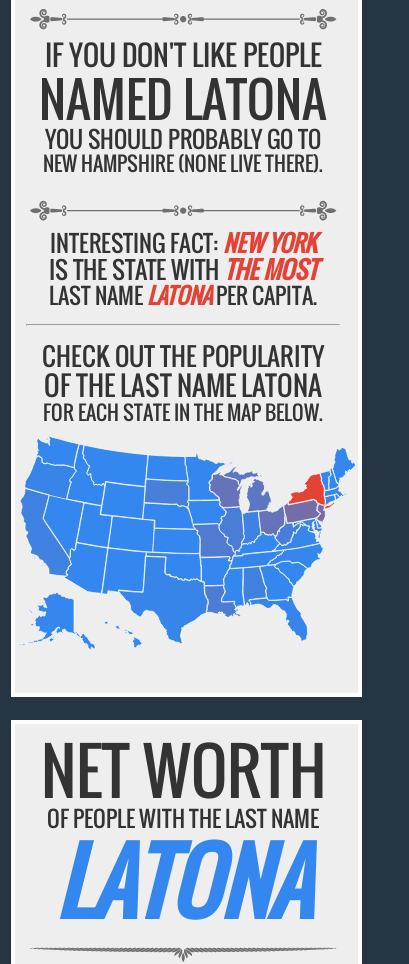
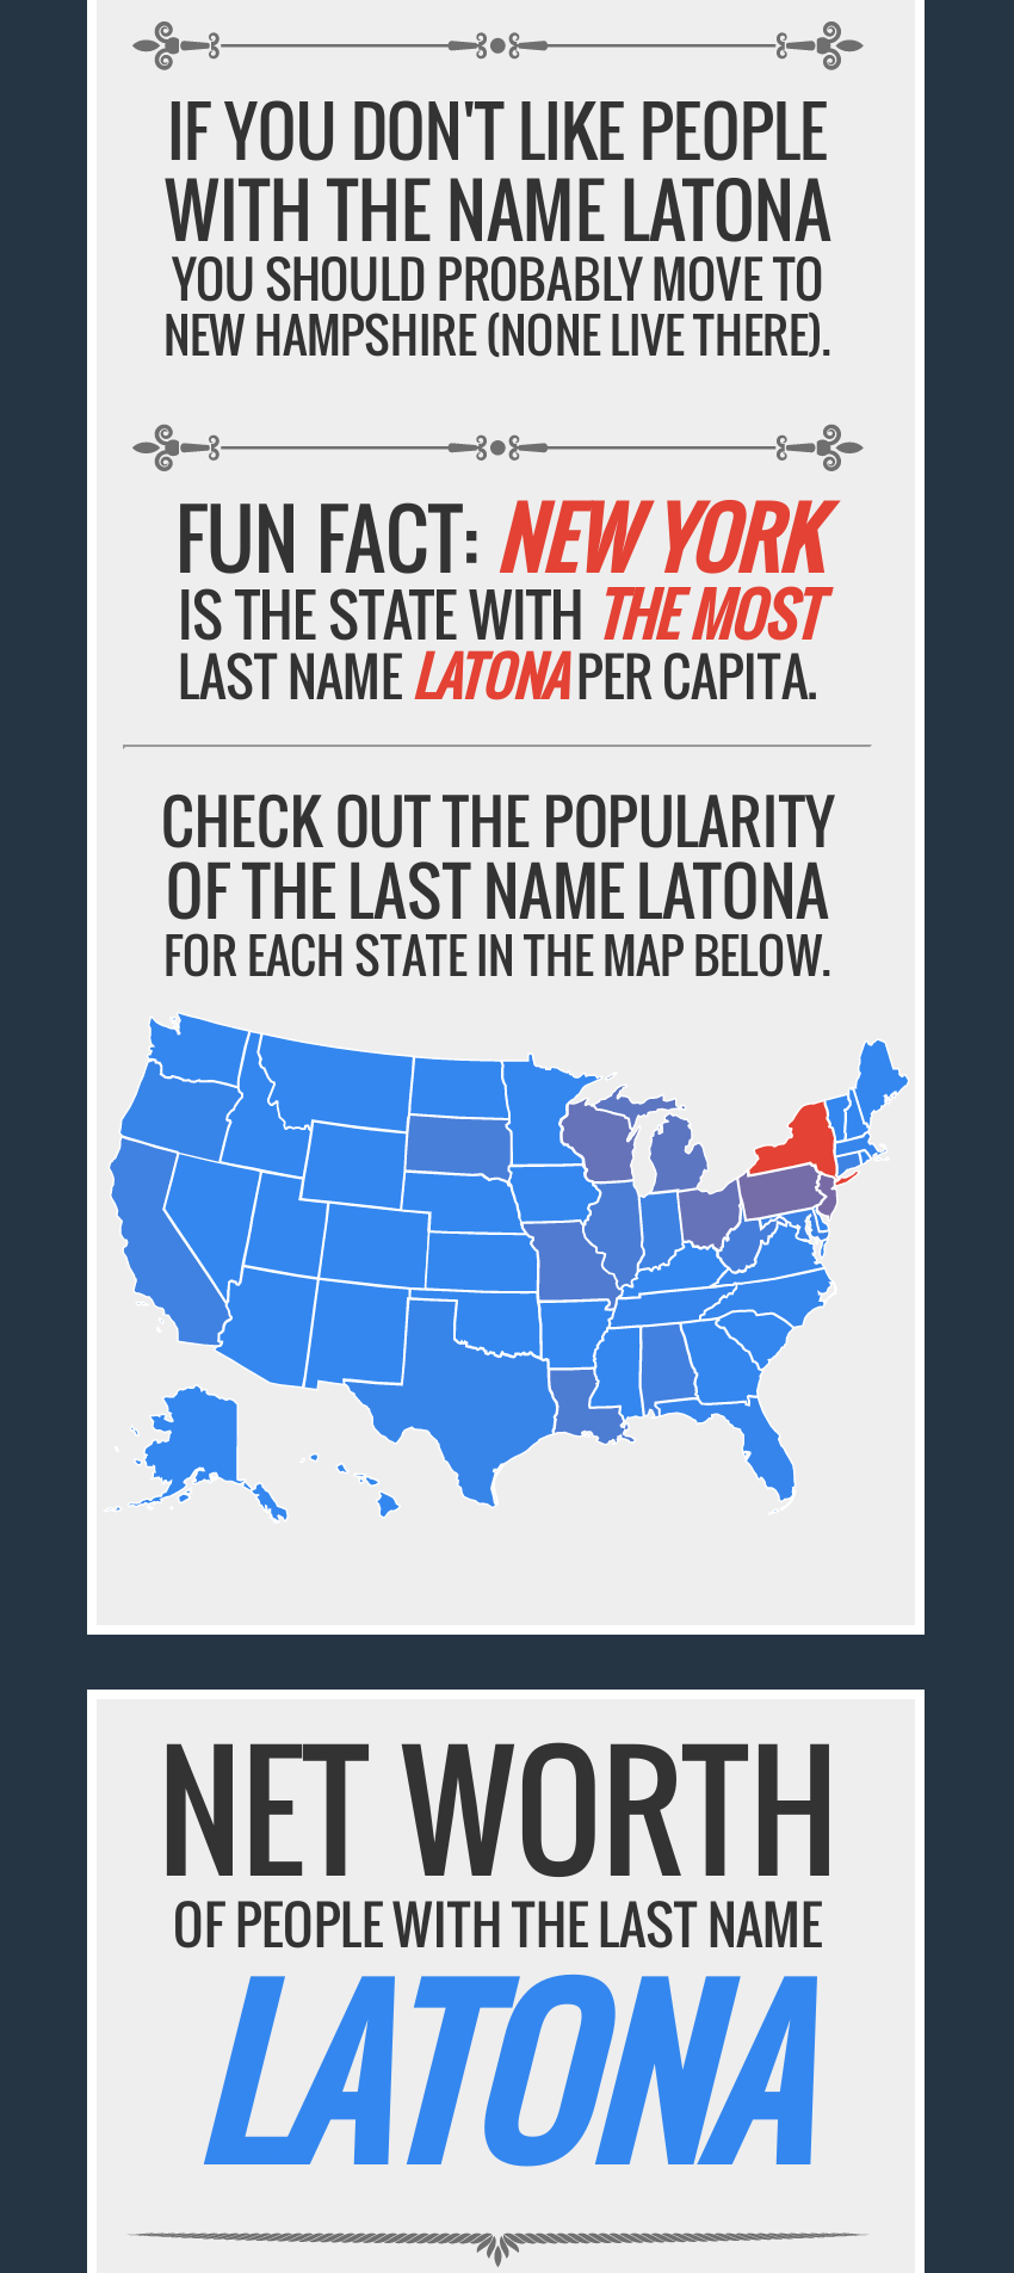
- NAMED LATONA
- YOU SHOULD PROBABLY GO TO
+ WITH THE NAME LATONA
+ YOU SHOULD PROBABLY MOVE TO

- INTERESTING FACT: NEW YORK
+ FUN FACT: NEW YORK
